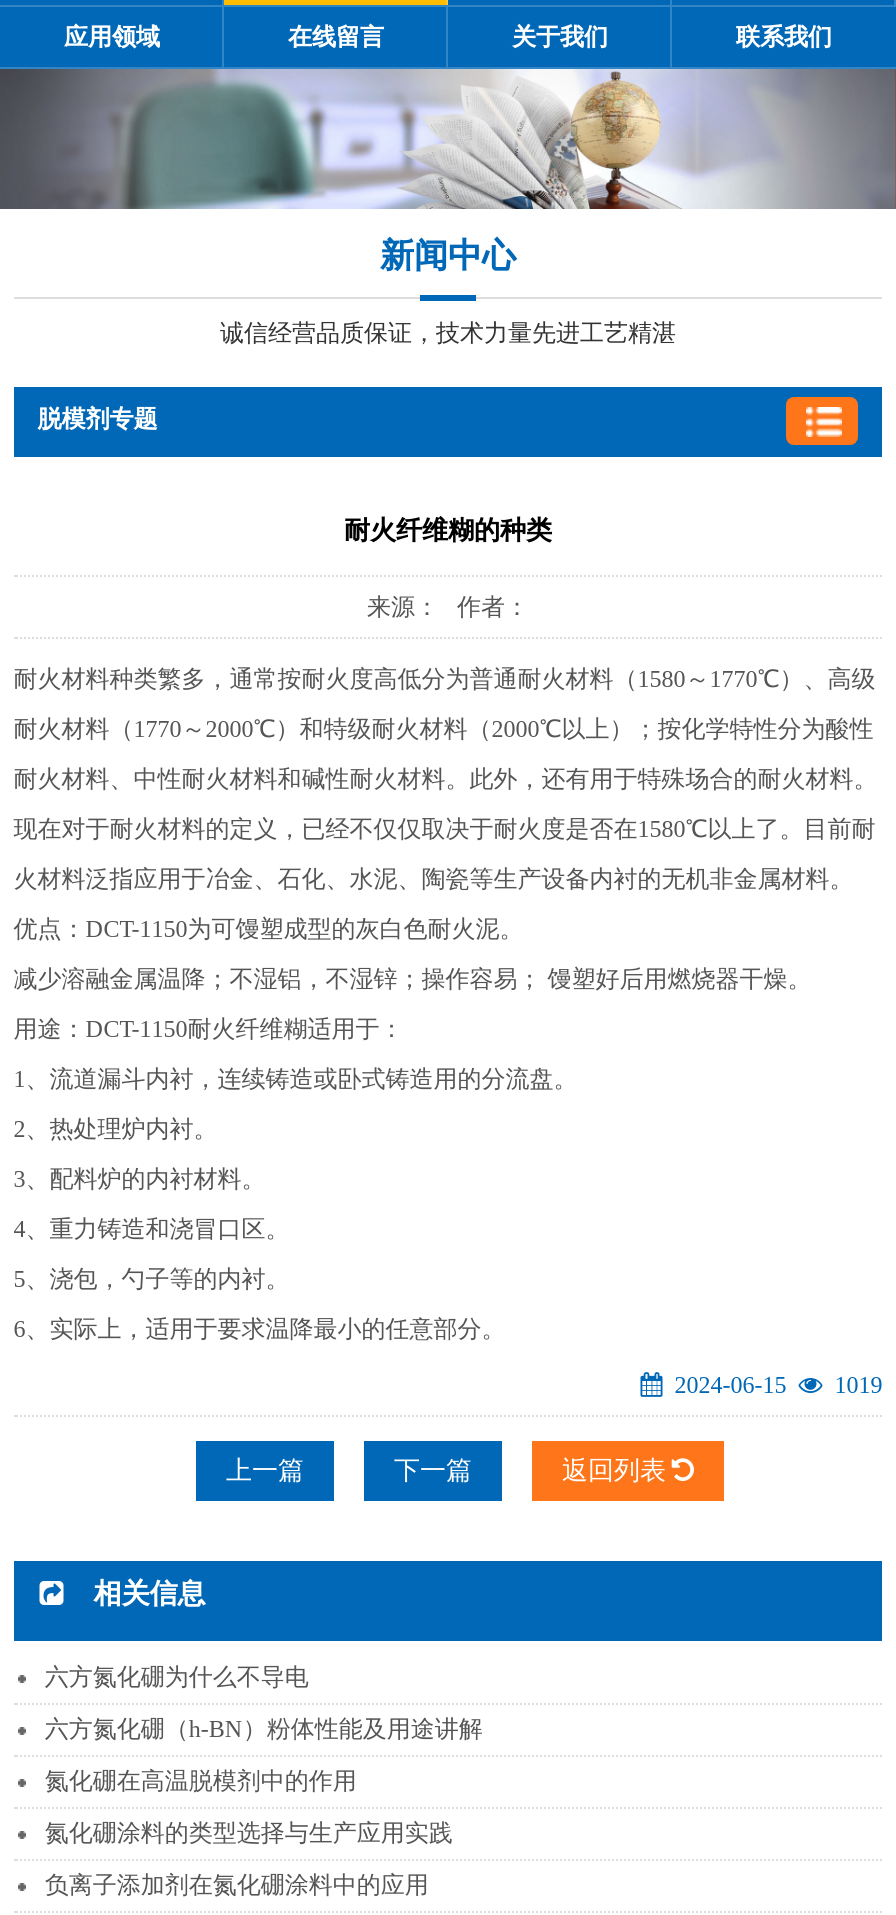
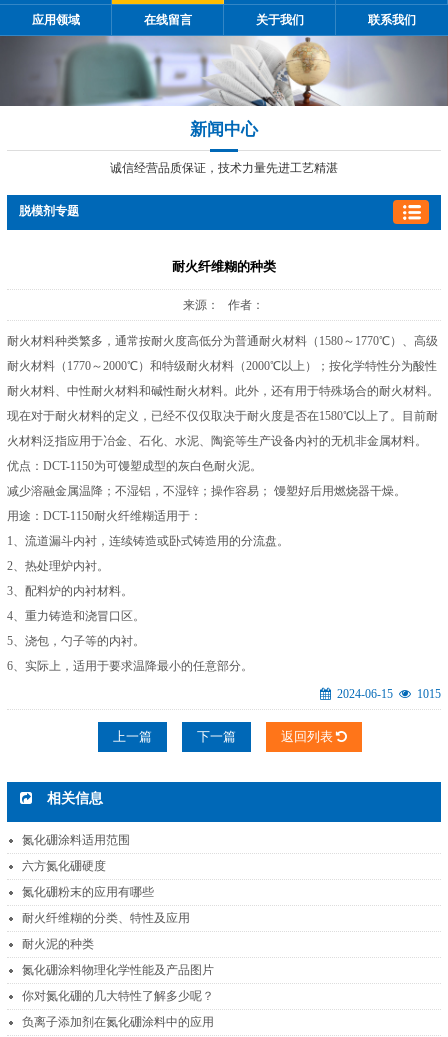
- 2024-06-15 1019
+ 2024-06-15 1015

- 六方氮化硼为什么不导电
- 六方氮化硼（h-BN）粉体性能及用途讲解
- 氮化硼在高温脱模剂中的作用
- 氮化硼涂料的类型选择与生产应用实践
+ 氮化硼涂料适用范围
+ 六方氮化硼硬度
+ 氮化硼粉末的应用有哪些
+ 耐火纤维糊的分类、特性及应用
+ 耐火泥的种类
+ 氮化硼涂料物理化学性能及产品图片
+ 你对氮化硼的几大特性了解多少呢？
